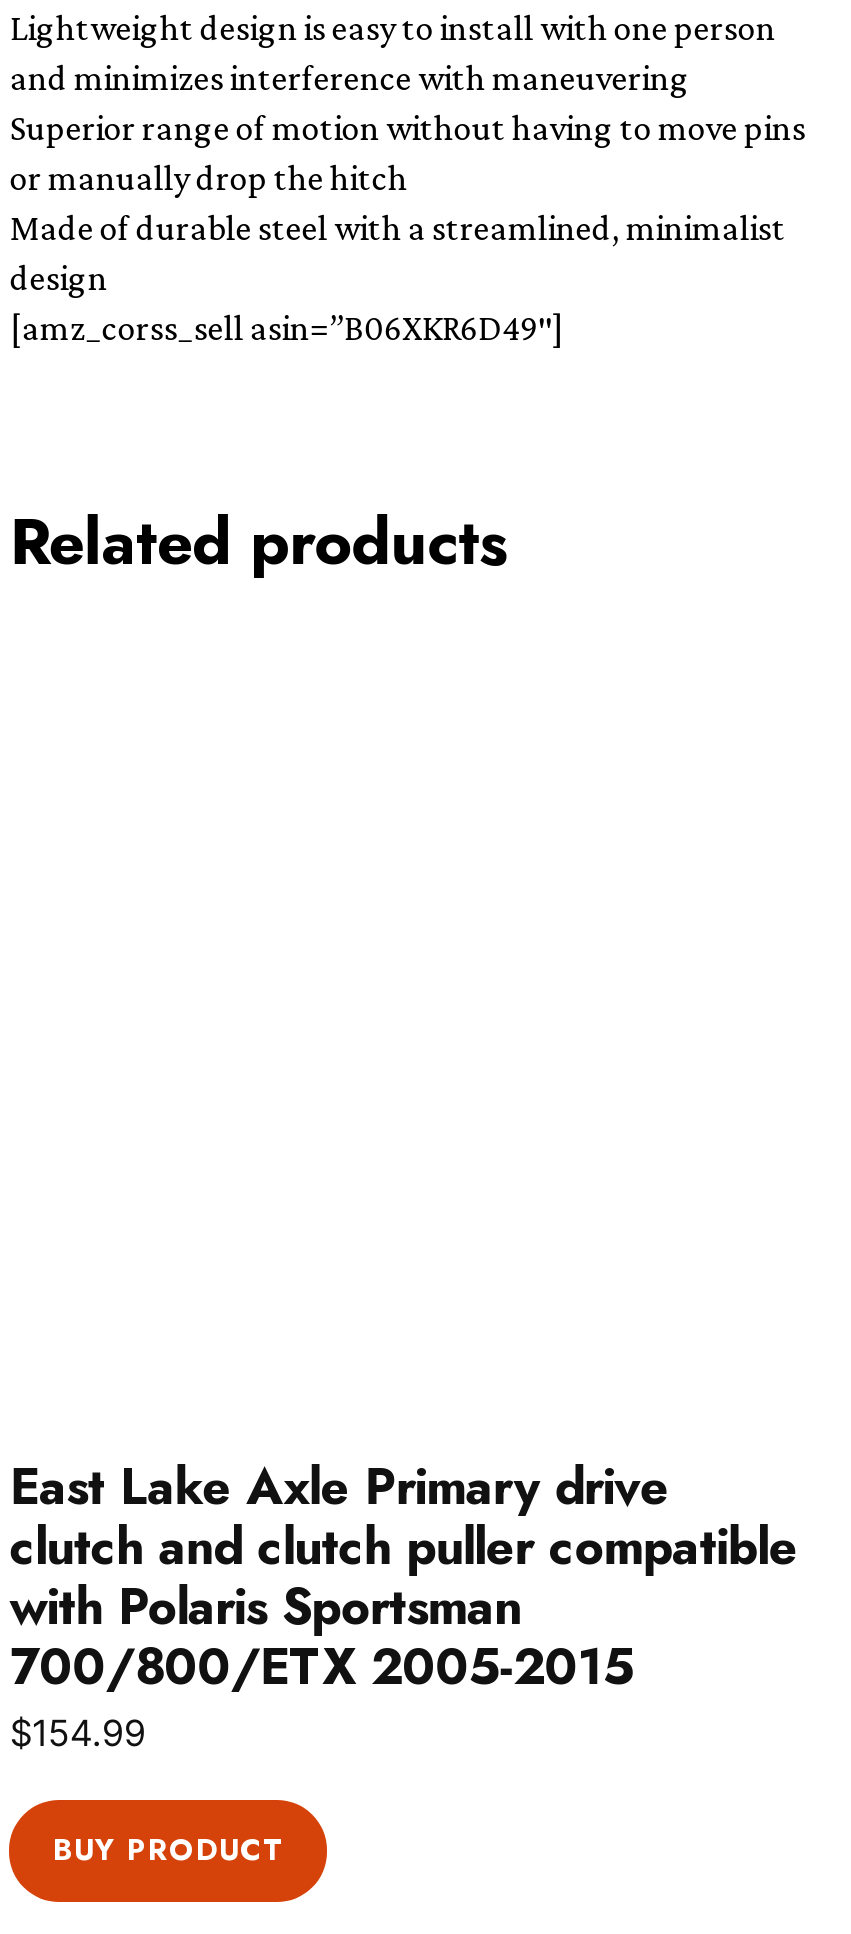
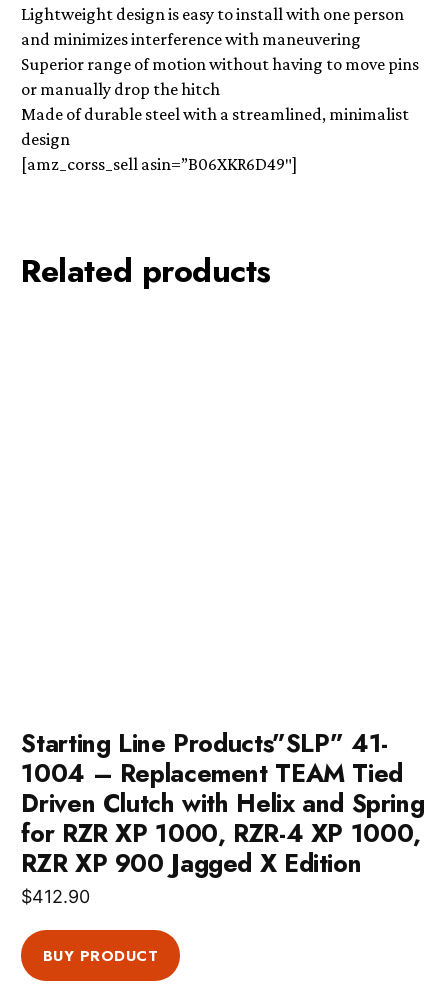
- East Lake Axle Primary drive
- clutch and clutch puller compatible
- with Polaris Sportsman
- 700/800/ETX 2005-2015
- $154.99
+ Starting Line Products”SLP” 41-
+ 1004 – Replacement TEAM Tied
+ Driven Clutch with Helix and Spring
+ for RZR XP 1000, RZR-4 XP 1000,
+ RZR XP 900 Jagged X Edition
+ $412.90
